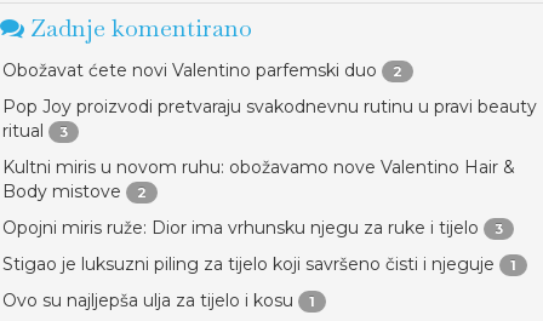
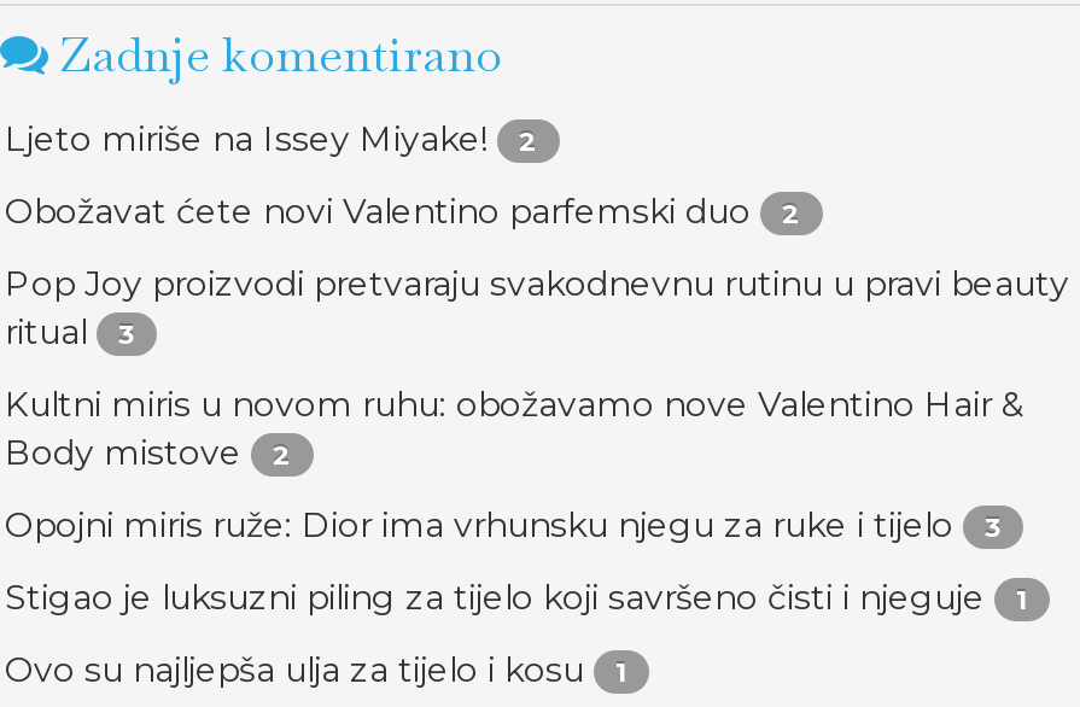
+ Ljeto miriše na Issey Miyake!
+ 2
